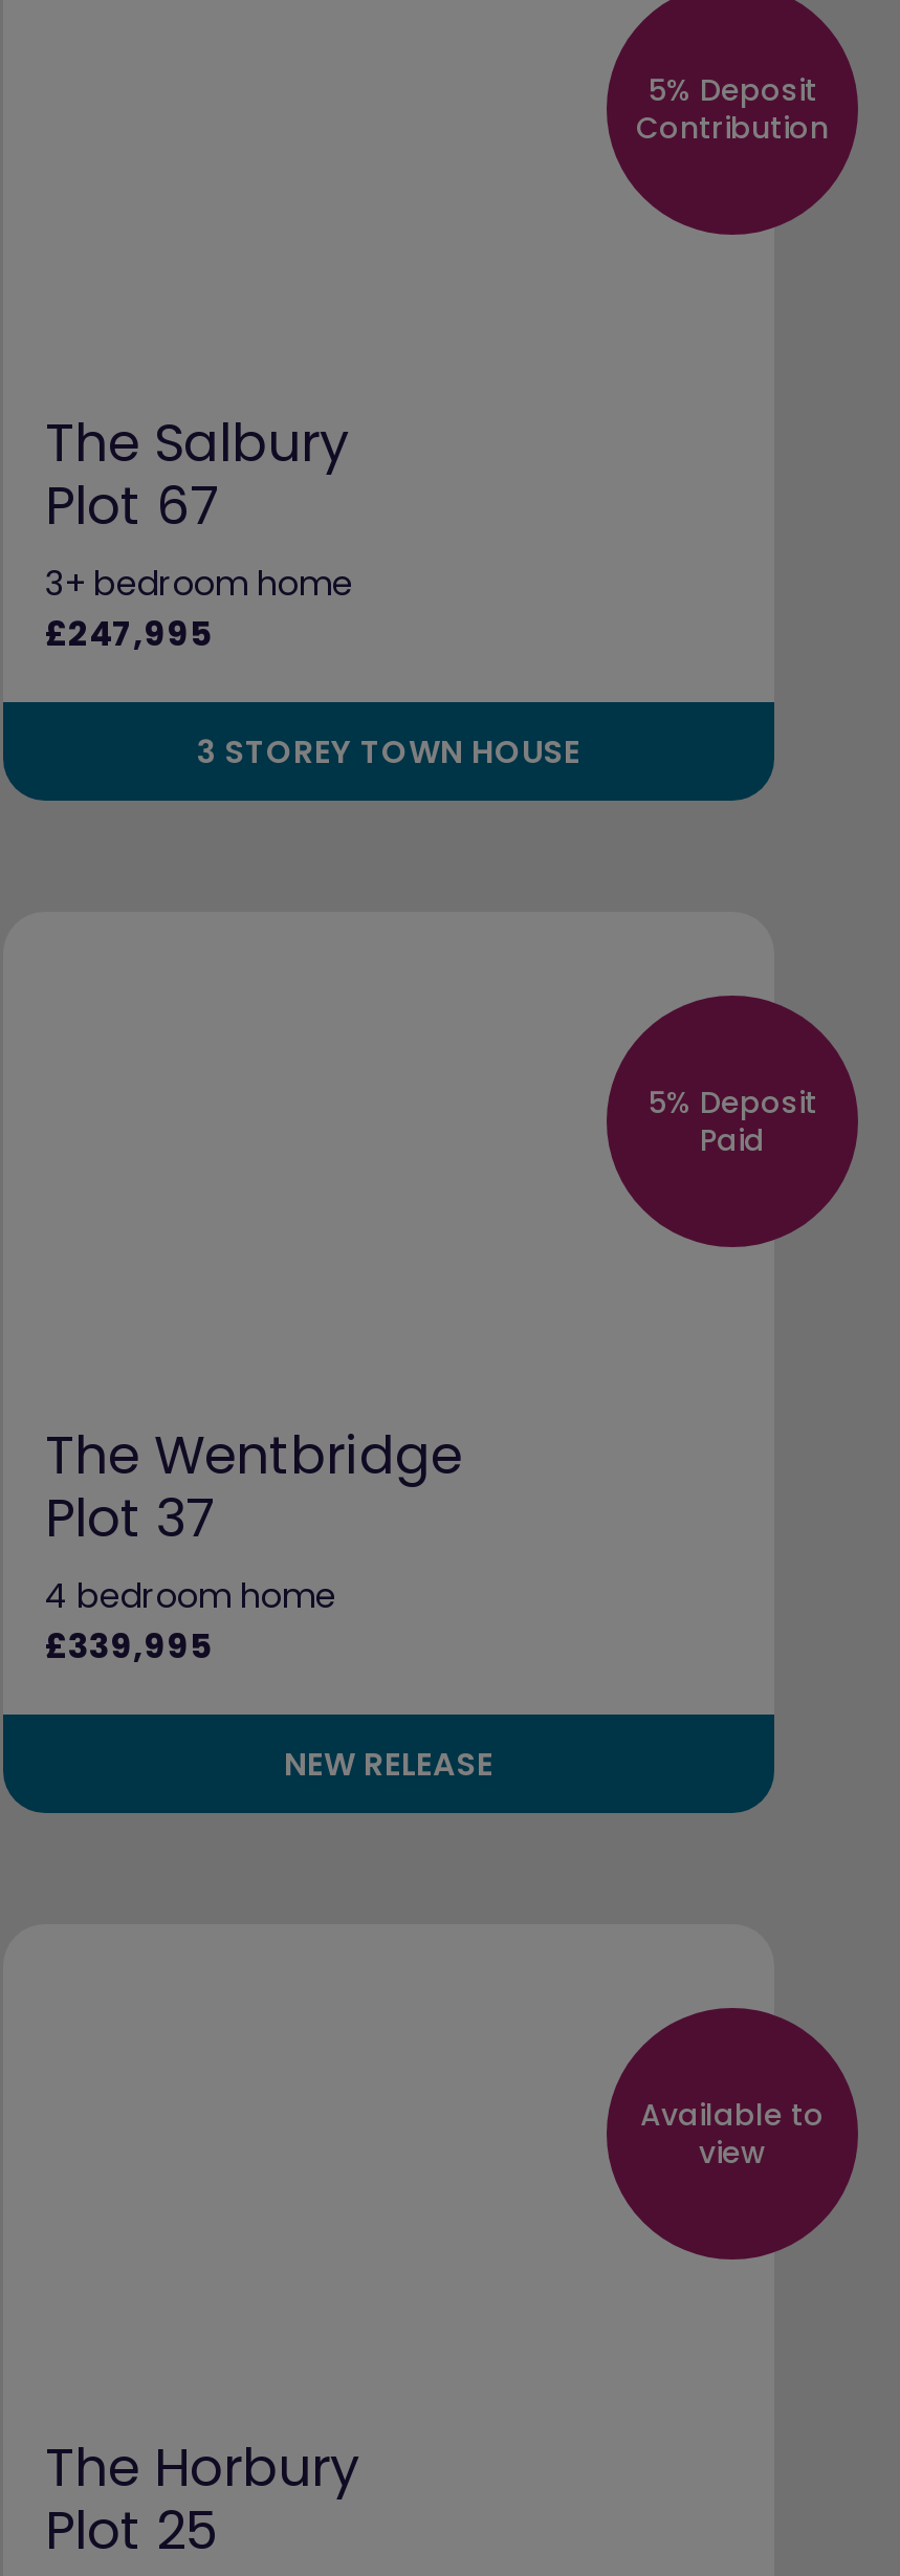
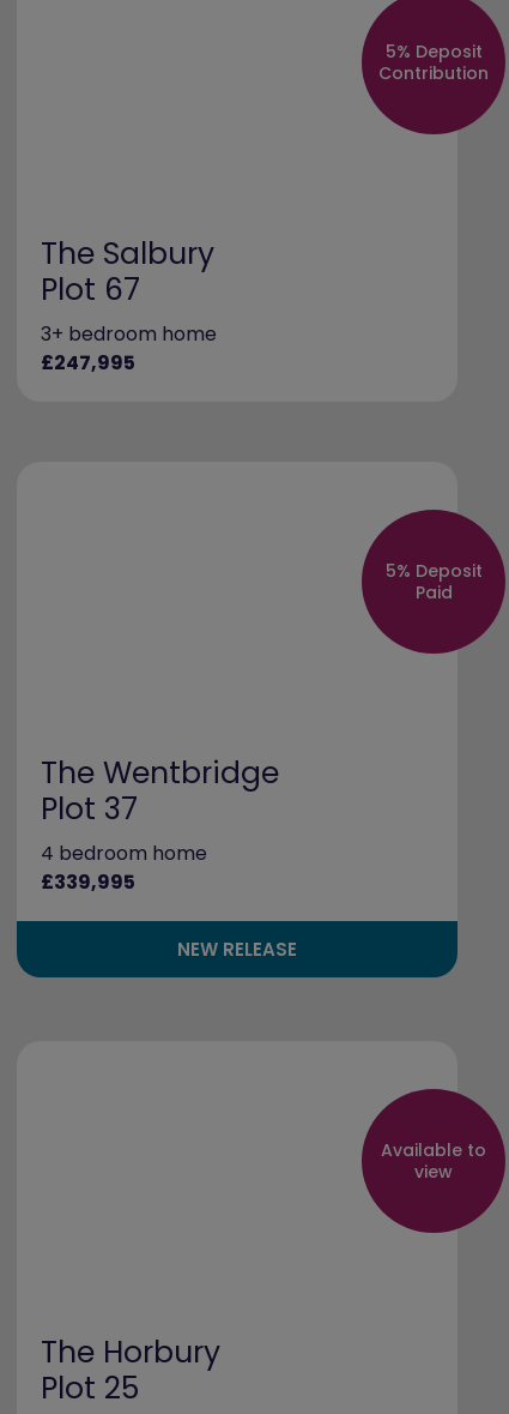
- 3 STOREY TOWN HOUSE
